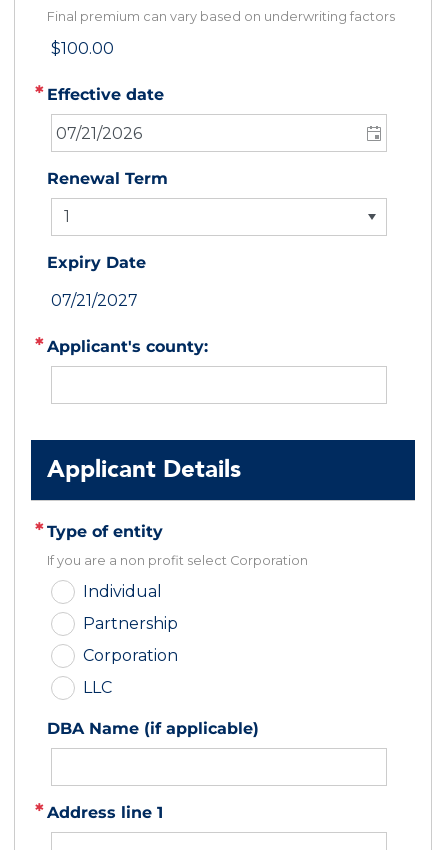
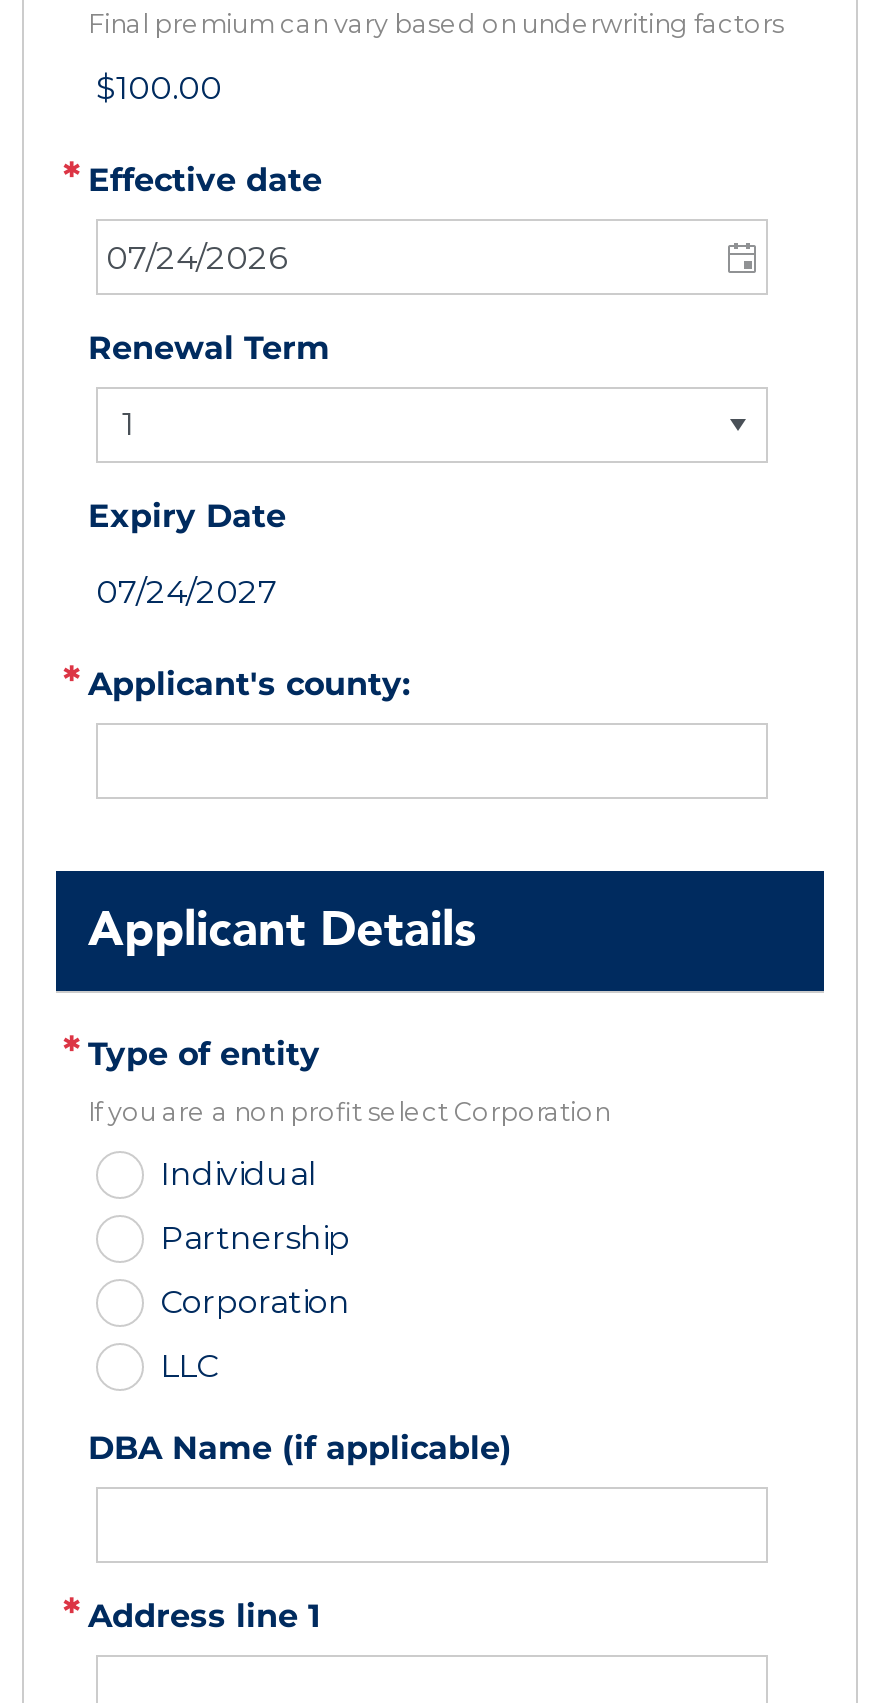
- 07/21/2027
+ 07/24/2027
